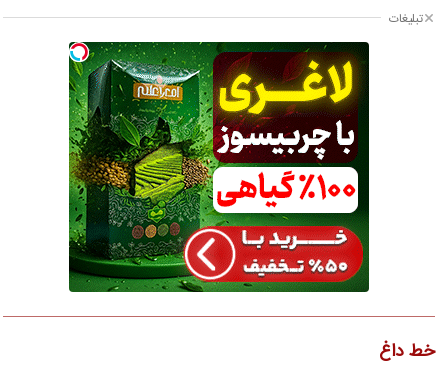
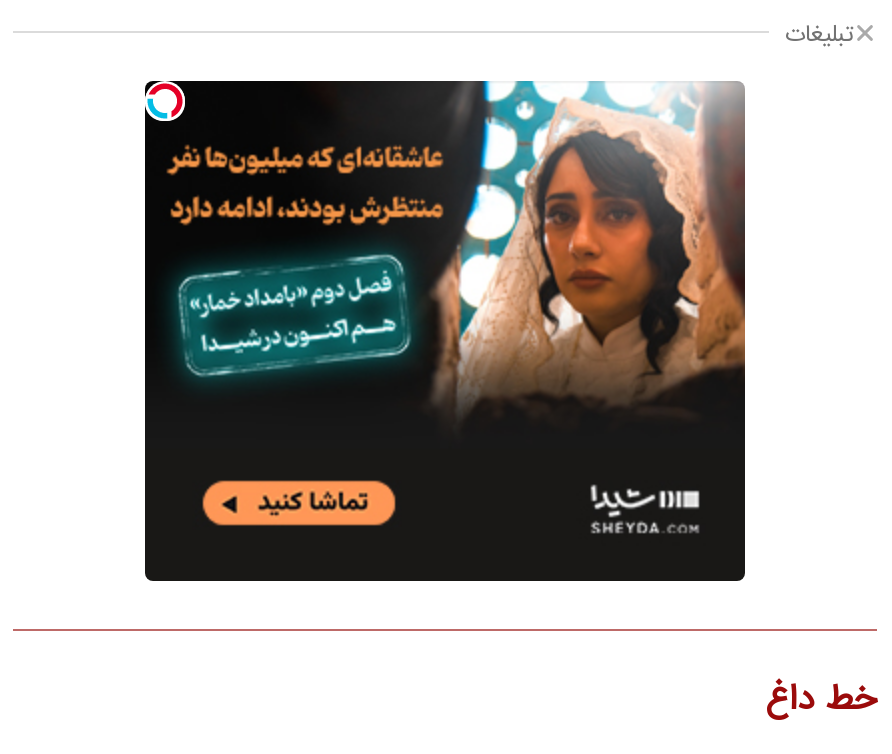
- [image]
+ [image]
